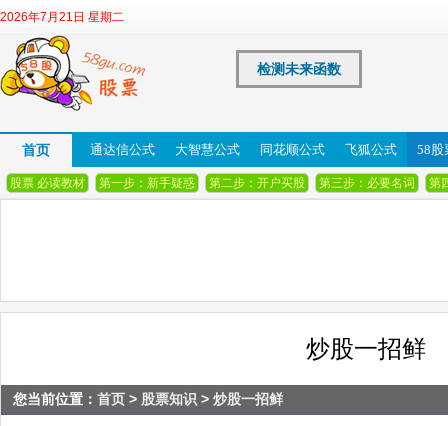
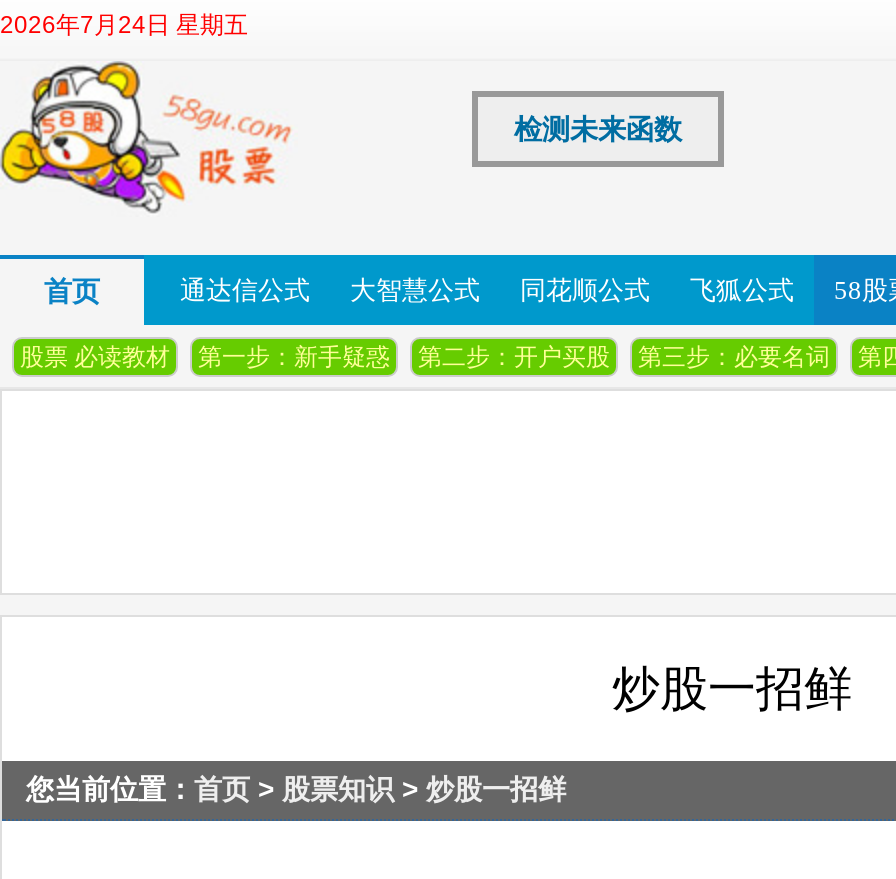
- 2026年7月21日 星期二
+ 2026年7月24日 星期五
